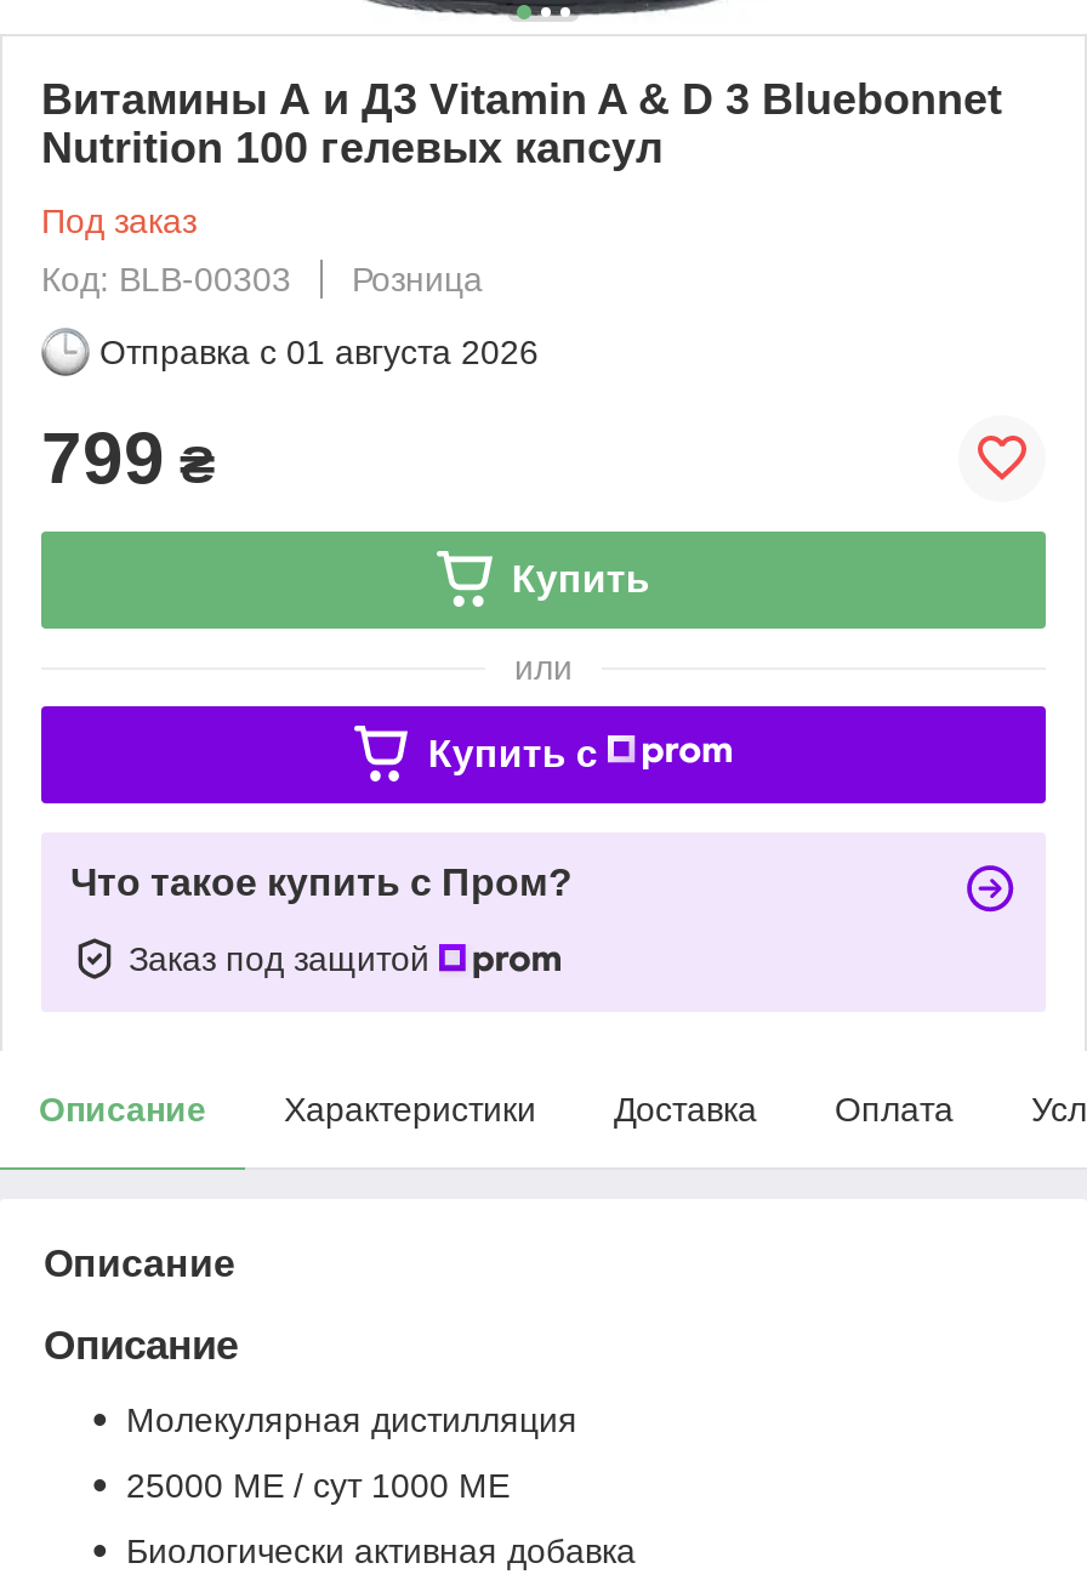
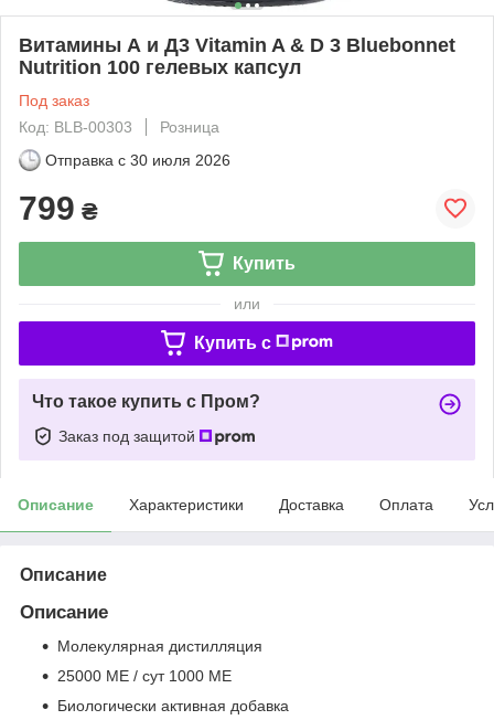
- Отправка с 01 августа 2026
+ Отправка с 30 июля 2026
